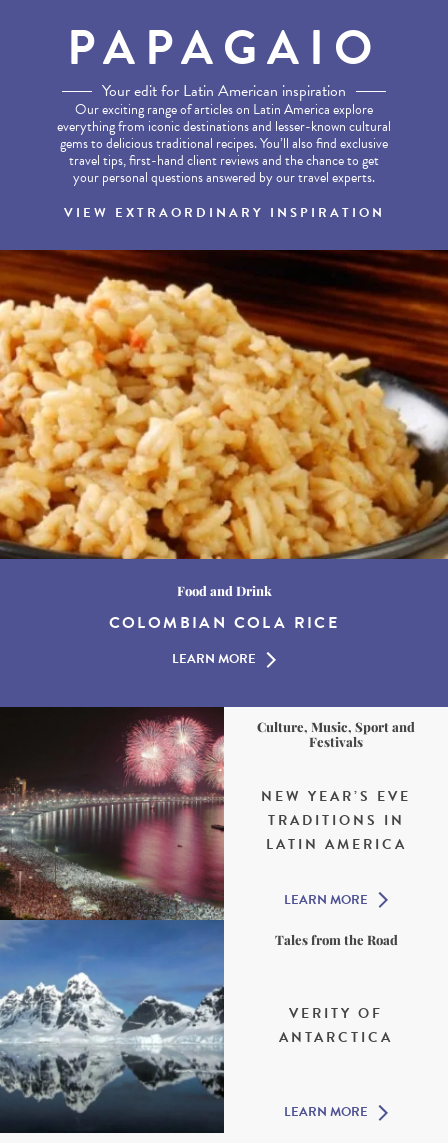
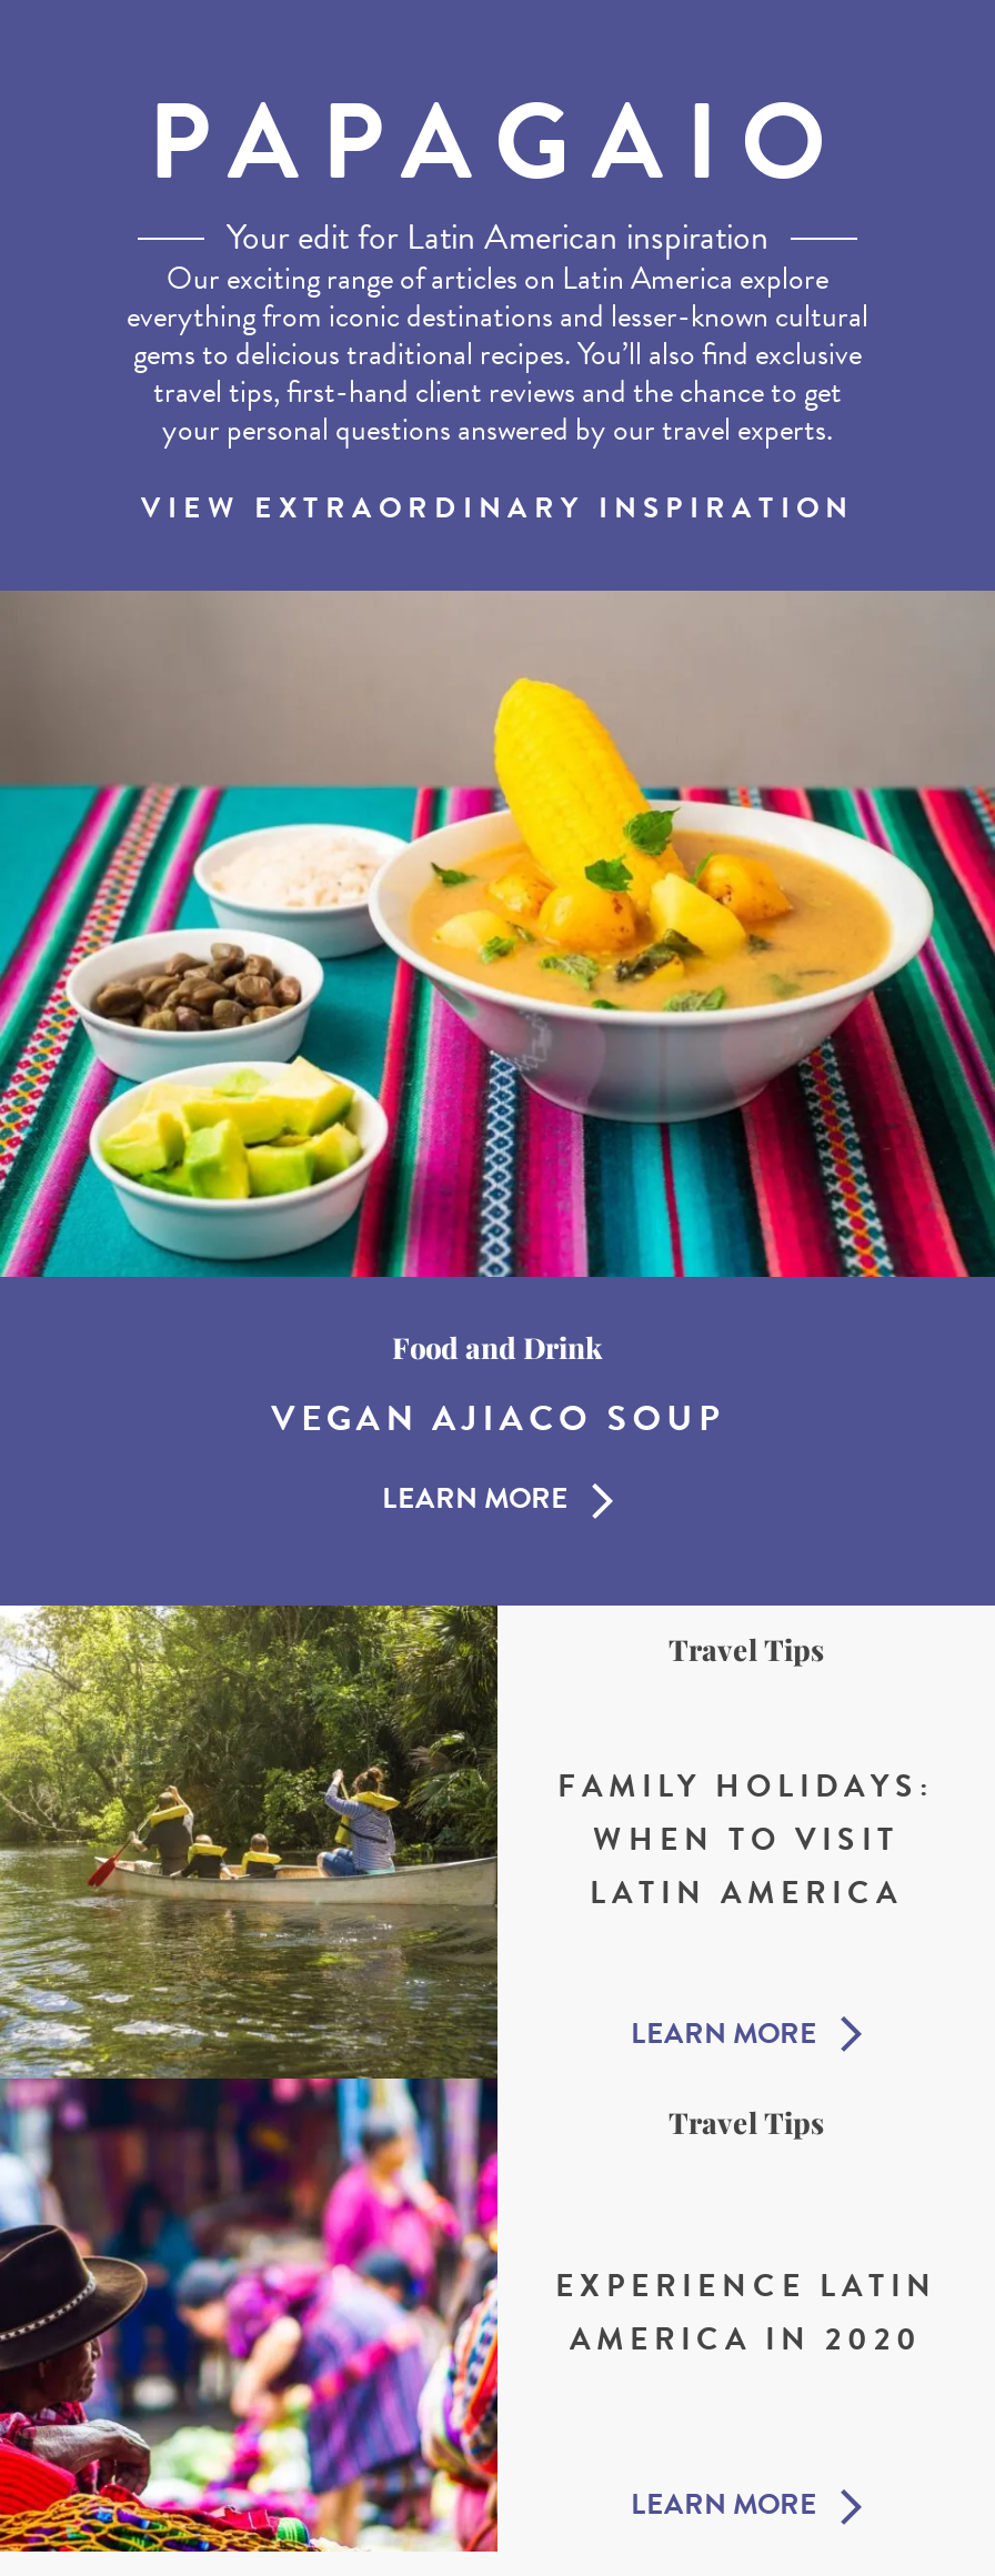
- [image]
+ [image]

- COLOMBIAN COLA RICE
+ VEGAN AJIACO SOUP

- [image]
- NEW YEAR’S EVE
- TRADITIONS IN
+ [image]
+ FAMILY HOLIDAYS:
+ WHEN TO VISIT

- Culture, Music, Sport and
- Festivals
+ Travel Tips

- Tales from the Road
+ Travel Tips

- VERITY OF
- ANTARCTICA
+ EXPERIENCE LATIN
+ AMERICA IN 2020
